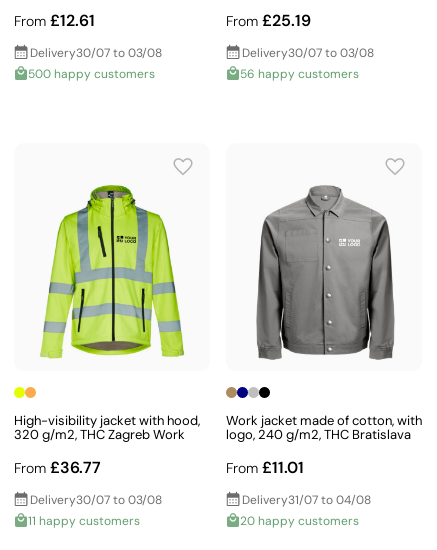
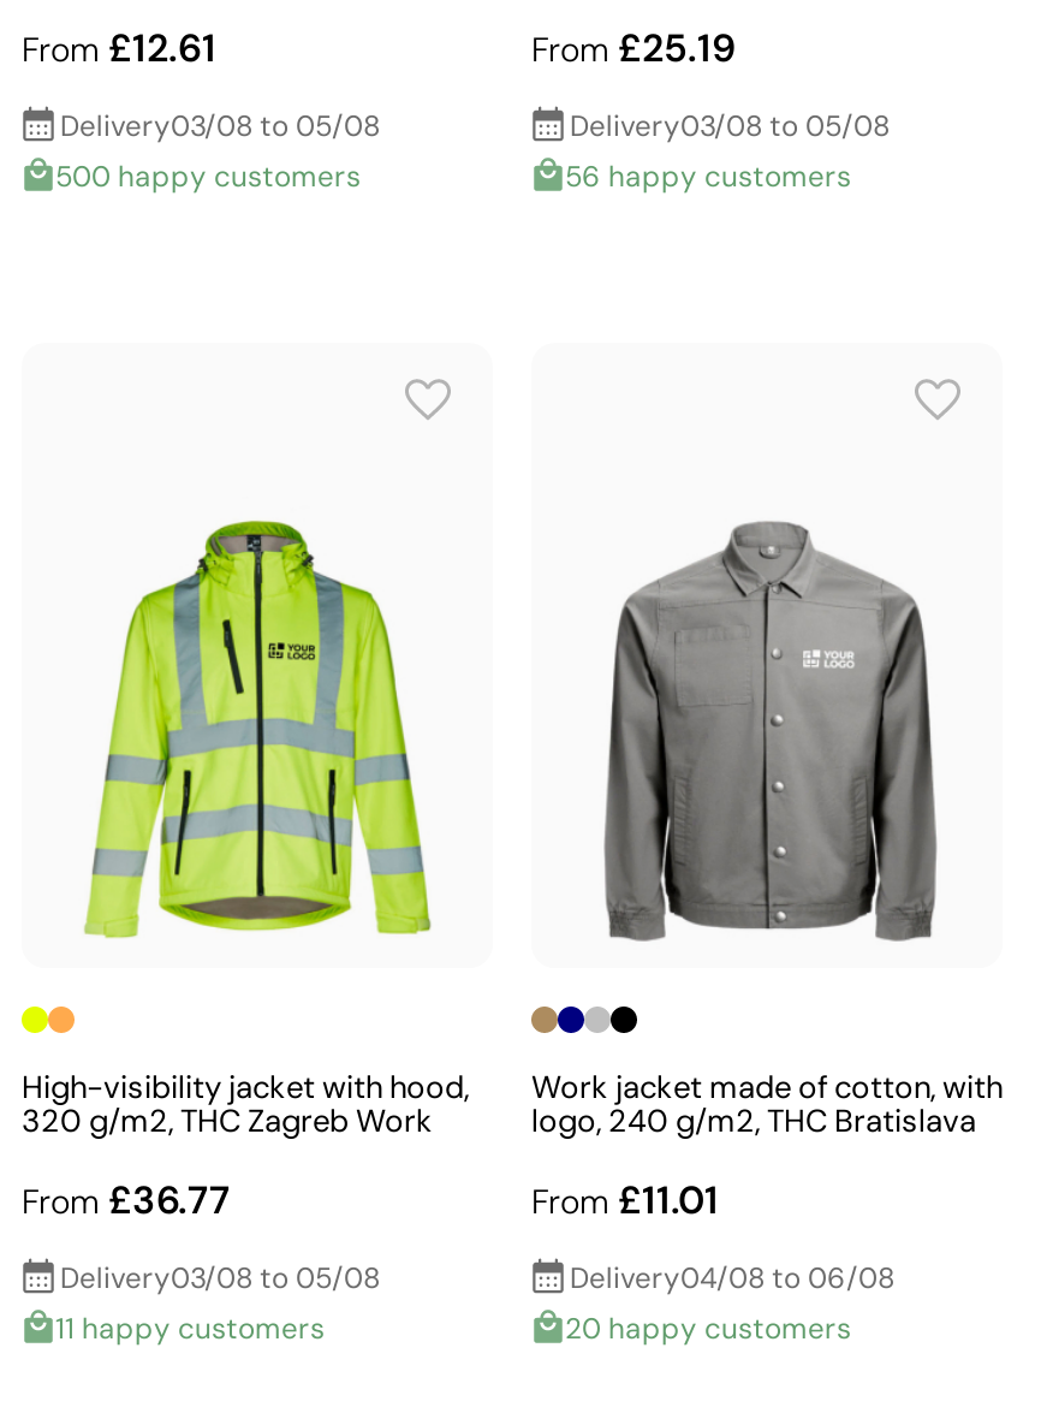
- Delivery30/07 to 03/08
+ Delivery03/08 to 05/08

- Delivery30/07 to 03/08
+ Delivery03/08 to 05/08

- Delivery30/07 to 03/08
+ Delivery03/08 to 05/08

- Delivery31/07 to 04/08
+ Delivery04/08 to 06/08
